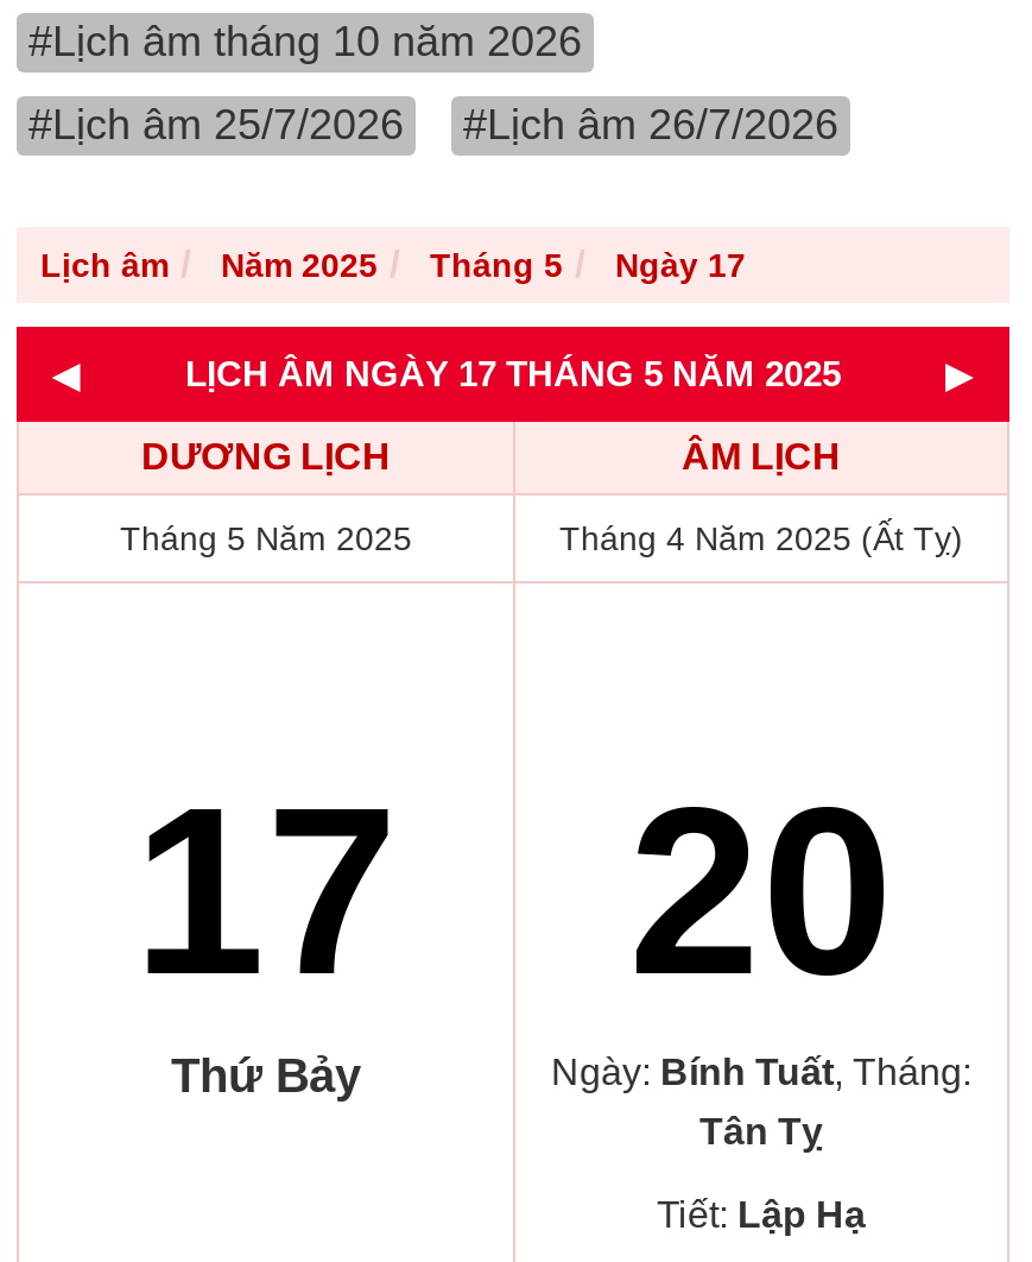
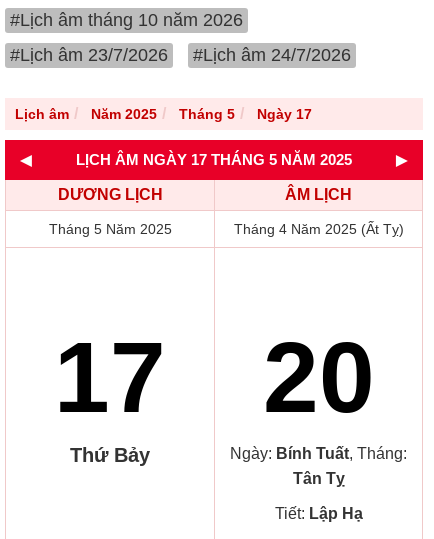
- #Lịch âm 25/7/2026
+ #Lịch âm 23/7/2026

- #Lịch âm 26/7/2026
+ #Lịch âm 24/7/2026
